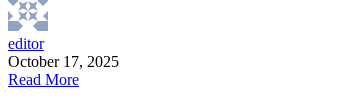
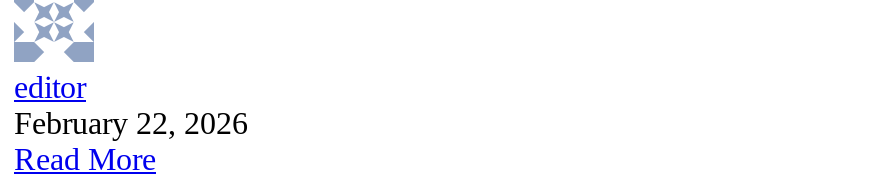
- October 17, 2025
+ February 22, 2026
